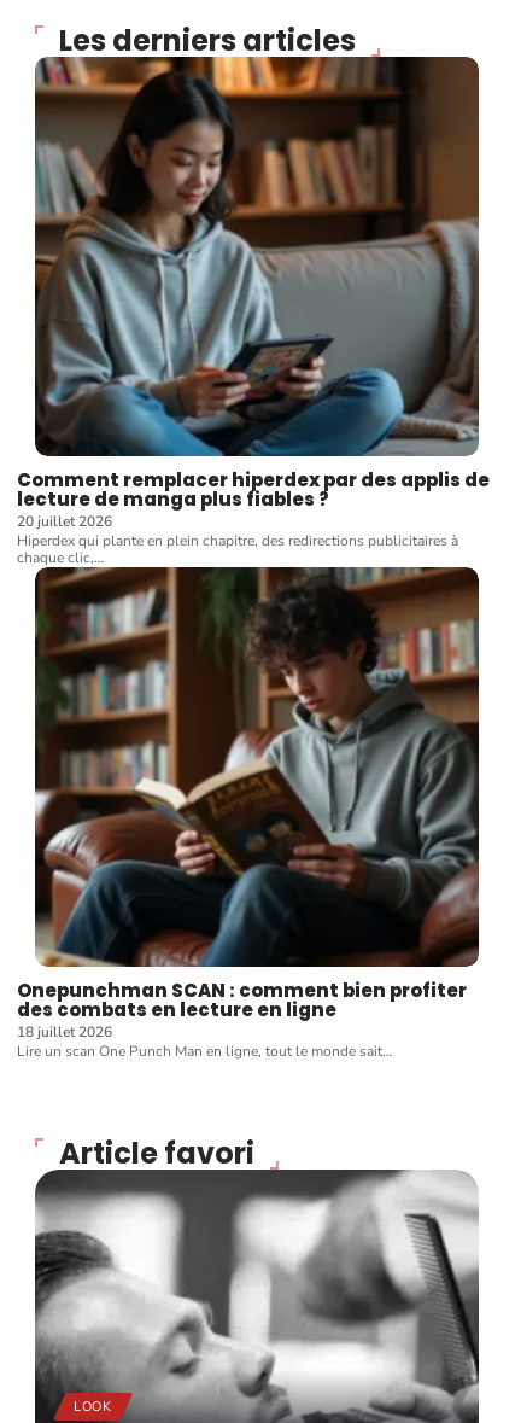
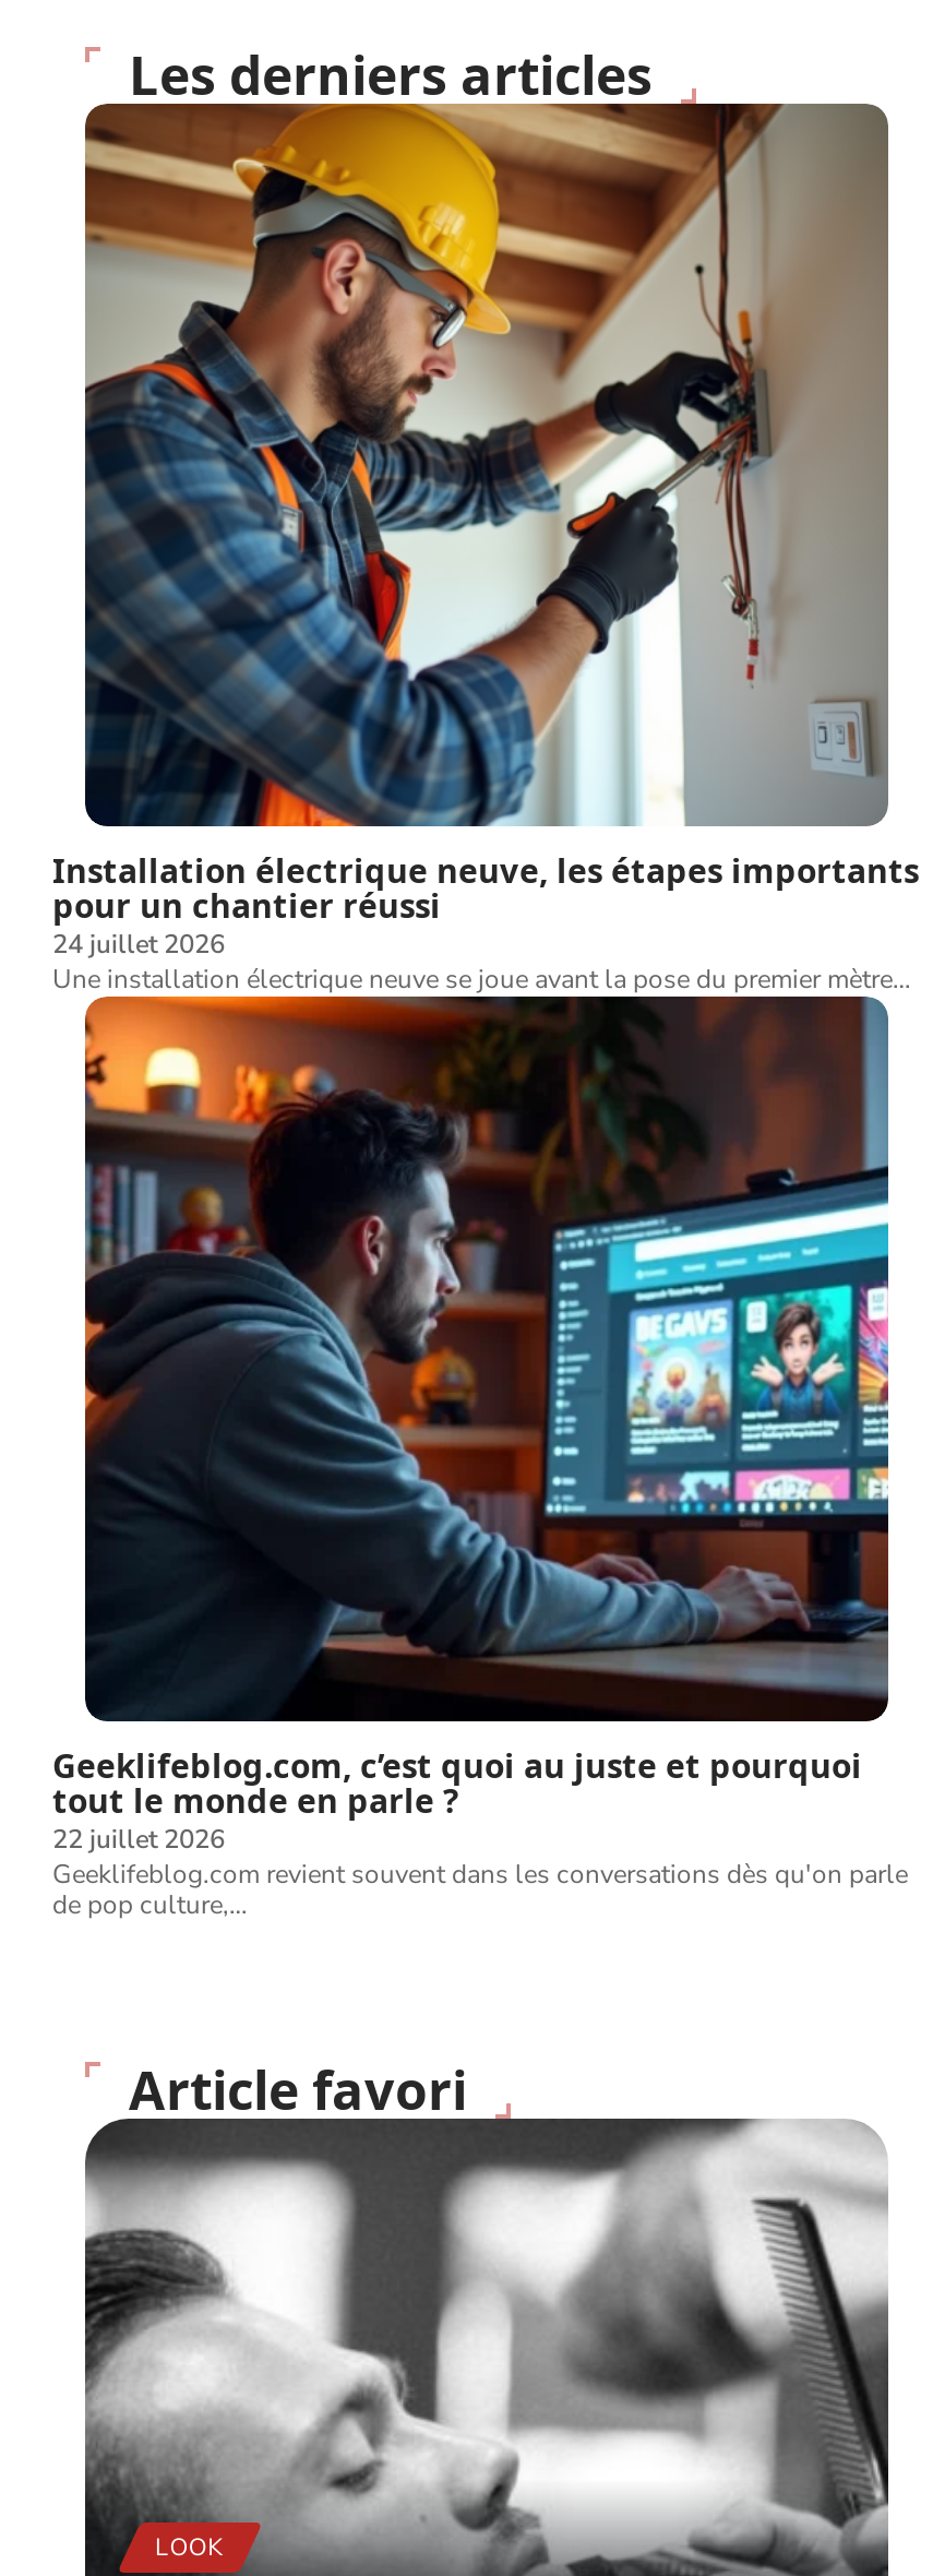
- [image]
- Comment remplacer hiperdex par des applis de
- lecture de manga plus fiables ?
- 20 juillet 2026
- Hiperdex qui plante en plein chapitre, des redirections publicitaires à
- chaque clic,…
+ [image]
+ Installation électrique neuve, les étapes importants
+ pour un chantier réussi
+ 24 juillet 2026
+ Une installation électrique neuve se joue avant la pose du premier mètre…

- [image]
- Onepunchman SCAN : comment bien profiter
- des combats en lecture en ligne
- 18 juillet 2026
- Lire un scan One Punch Man en ligne, tout le monde sait…
+ [image]
+ Geeklifeblog.com, c’est quoi au juste et pourquoi
+ tout le monde en parle ?
+ 22 juillet 2026
+ Geeklifeblog.com revient souvent dans les conversations dès qu'on parle
+ de pop culture,…
